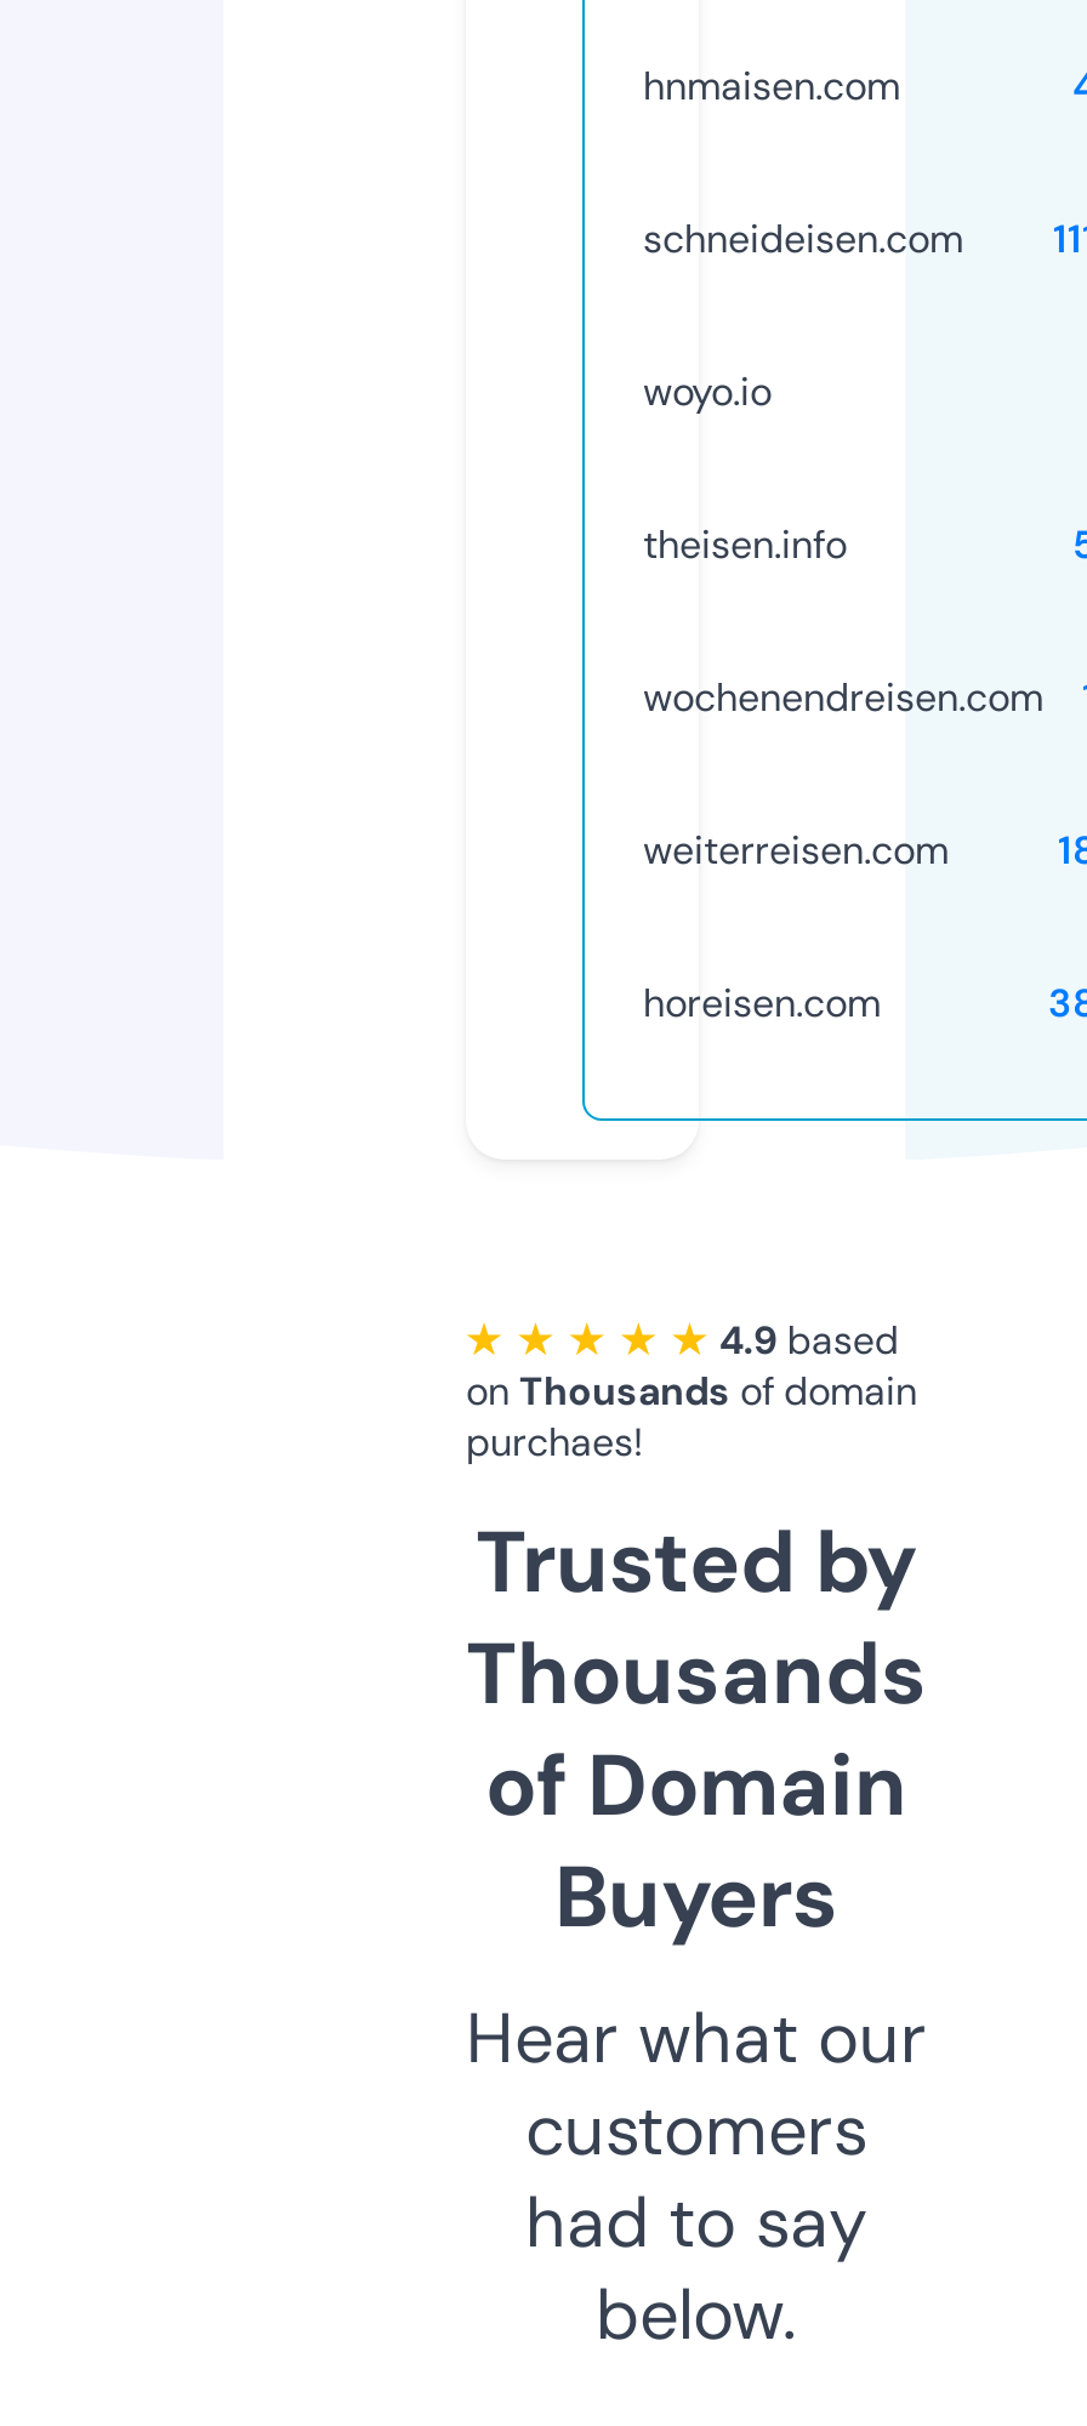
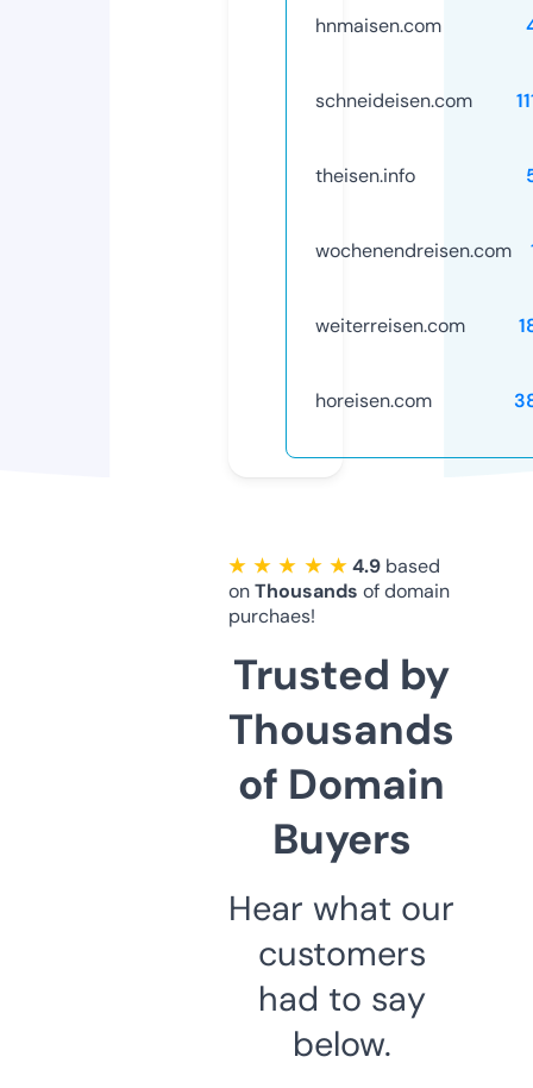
- woyo.io
